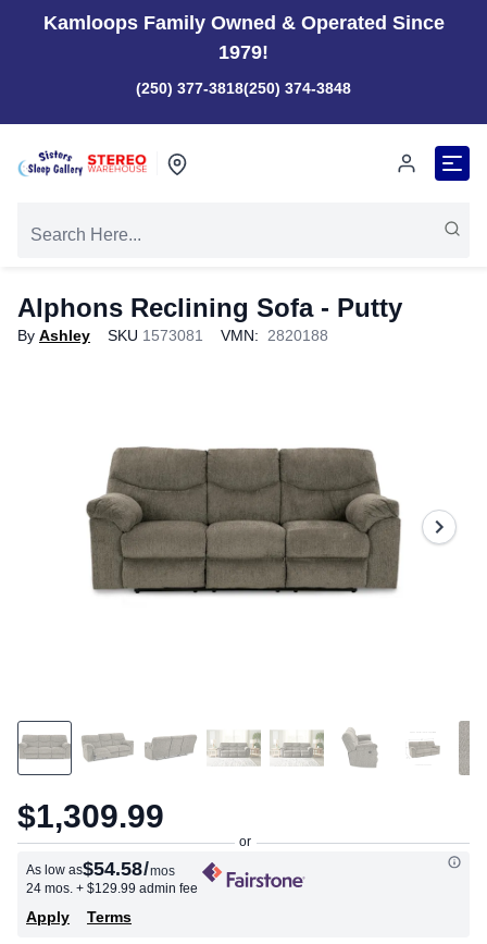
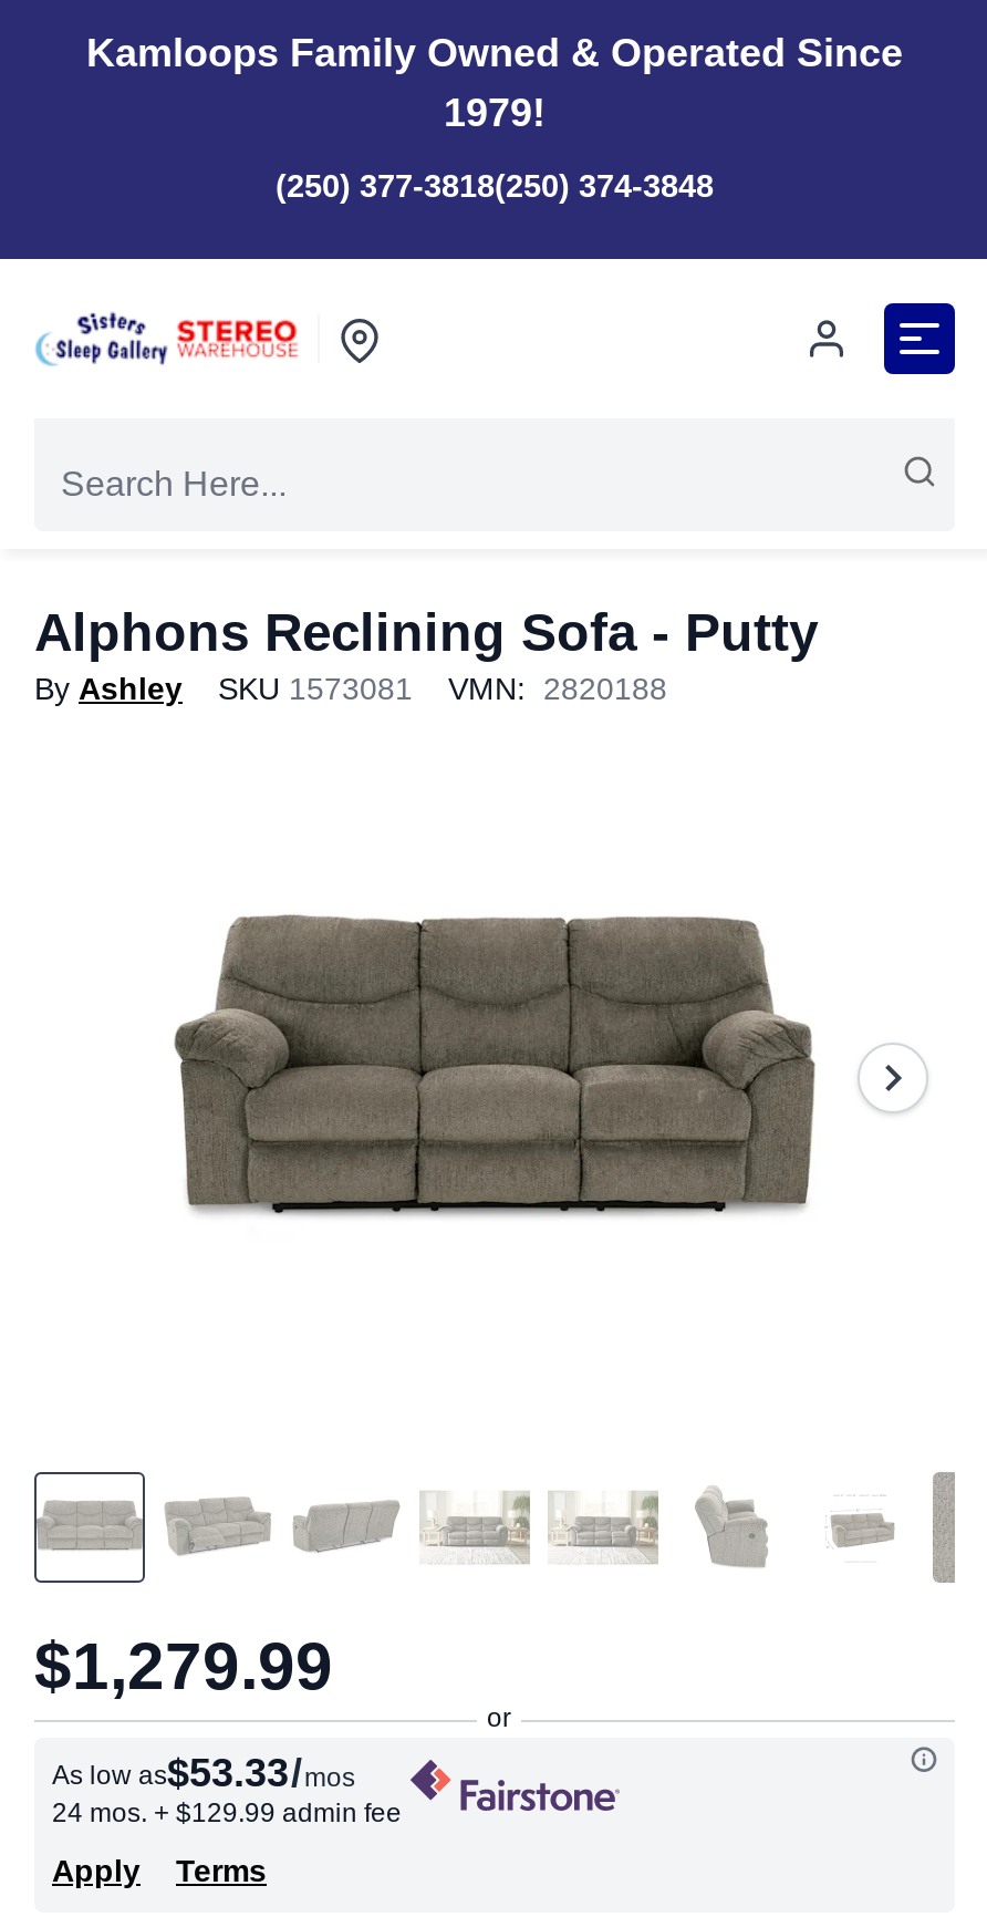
- $1,309.99
+ $1,279.99

- As low as$54.58 /mos
+ As low as$53.33 /mos
